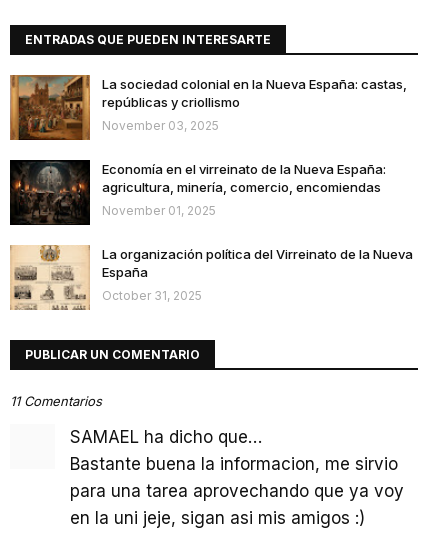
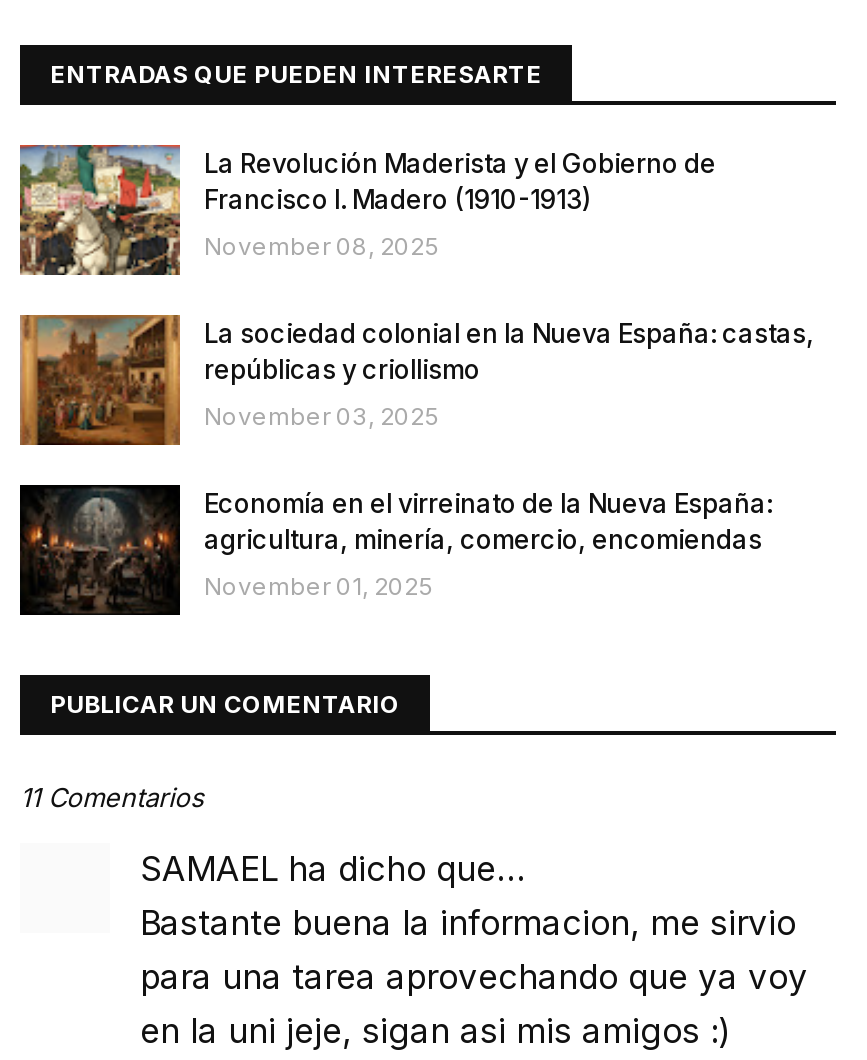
+ [image]
+ La Revolución Maderista y el Gobierno de
+ Francisco I. Madero (1910-1913)
+ November 08, 2025

moved down: [image] | La sociedad colonial en la Nueva España: castas, | repúblicas y criollismo | November 03, 2025 | Economía en el virreinato de la Nueva España: | agricultura, minería, comercio, encomiendas | November 01, 2025

- [image]
- La organización política del Virreinato de la Nueva
- España
- October 31, 2025
